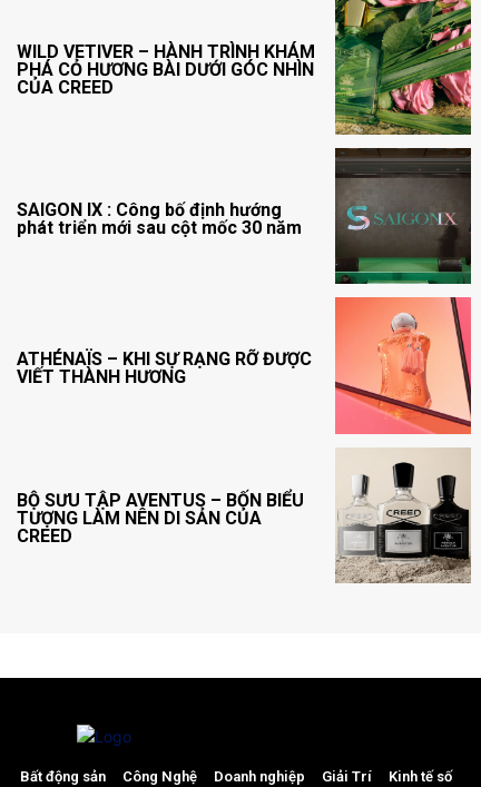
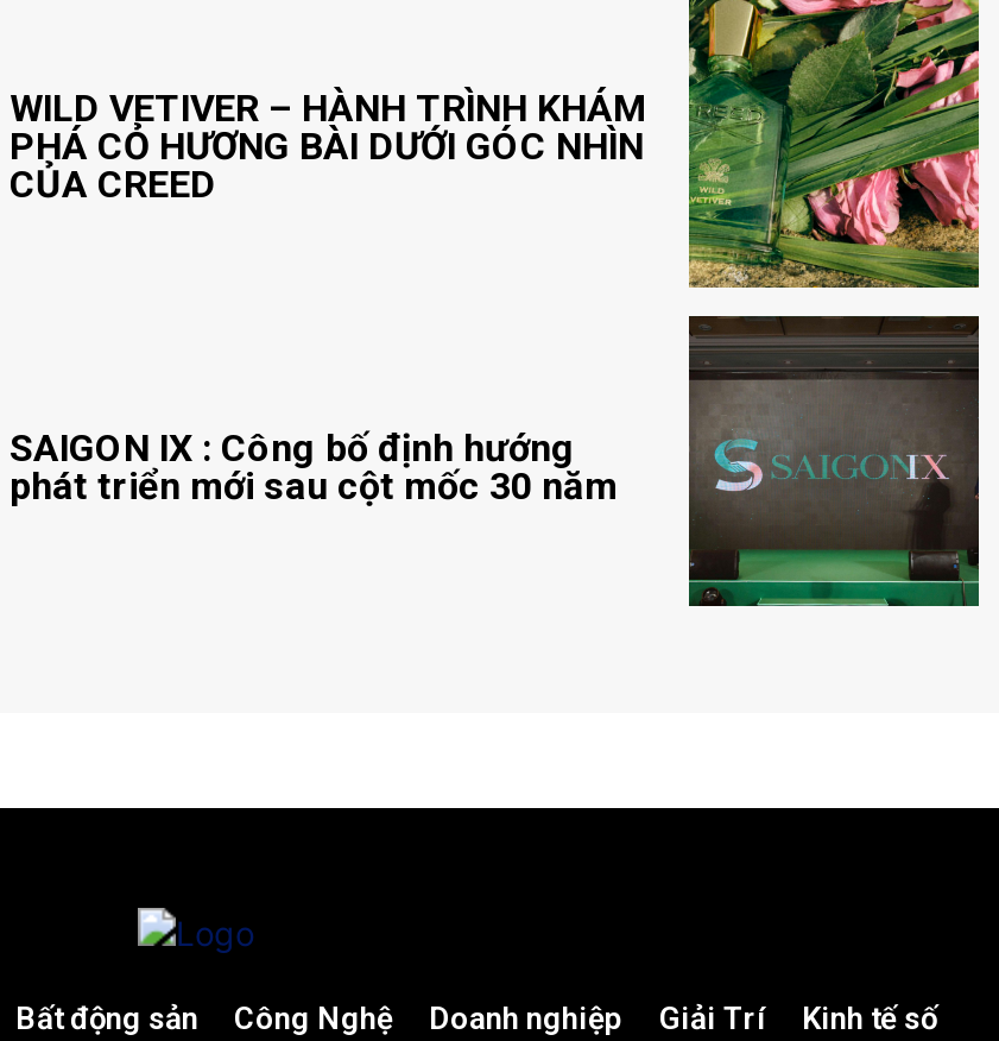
- [image]
- ATHÉNAÏS – KHI SỰ RẠNG RỠ ĐƯỢC
- VIẾT THÀNH HƯƠNG

- [image]
- BỘ SƯU TẬP AVENTUS – BỐN BIỂU
- TƯỢNG LÀM NÊN DI SẢN CỦA
- CREED
